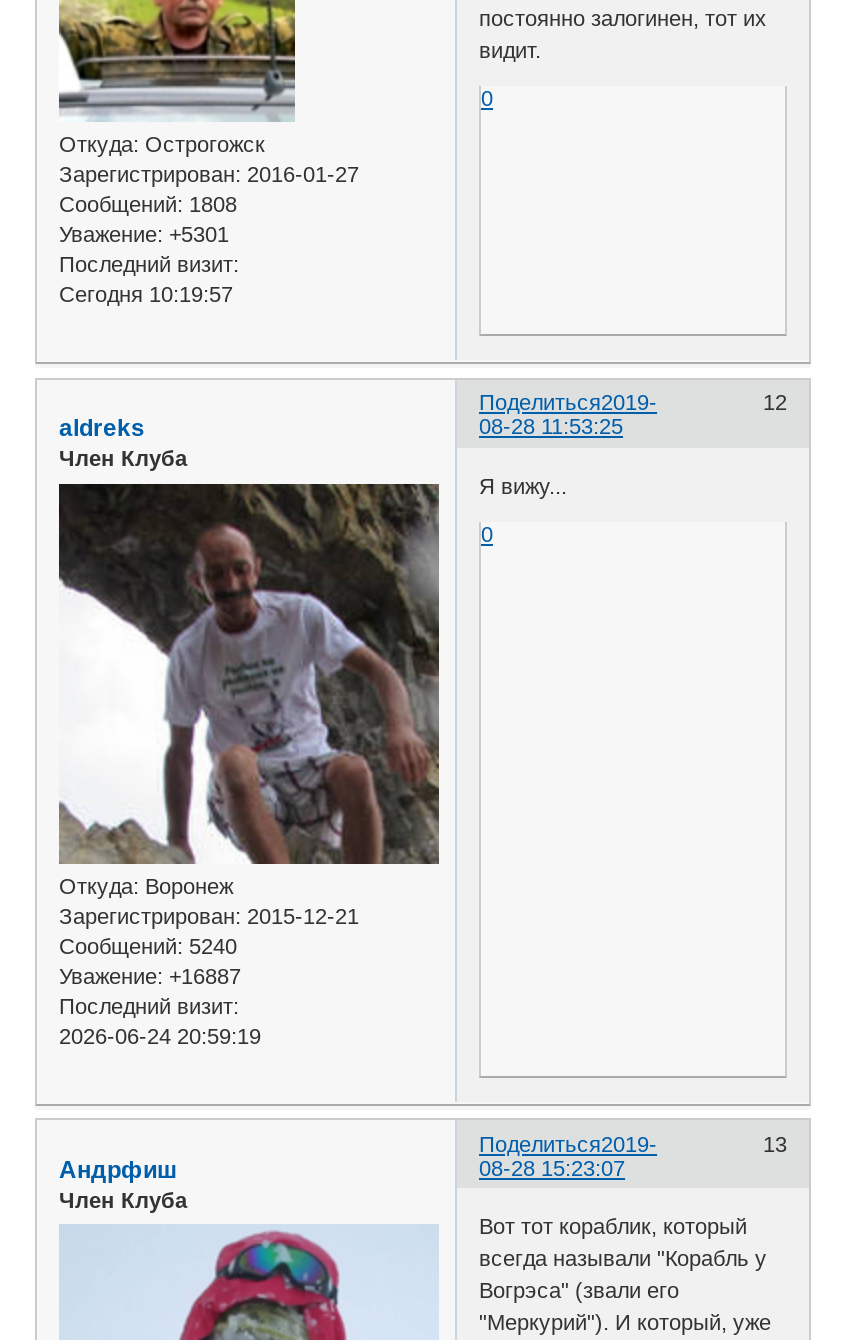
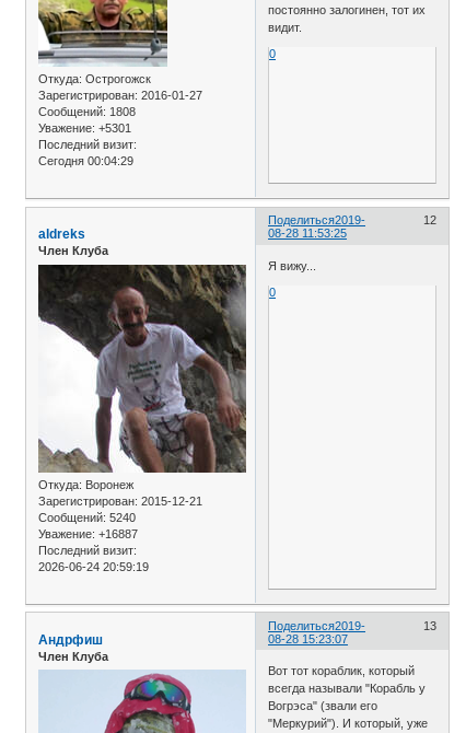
- Сегодня 10:19:57
+ Сегодня 00:04:29
